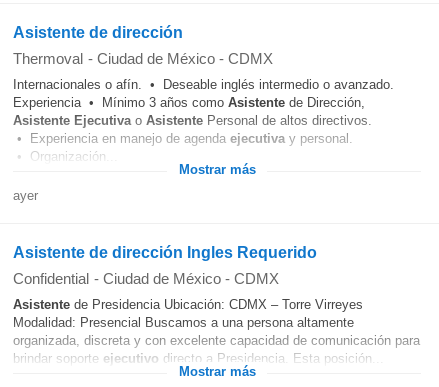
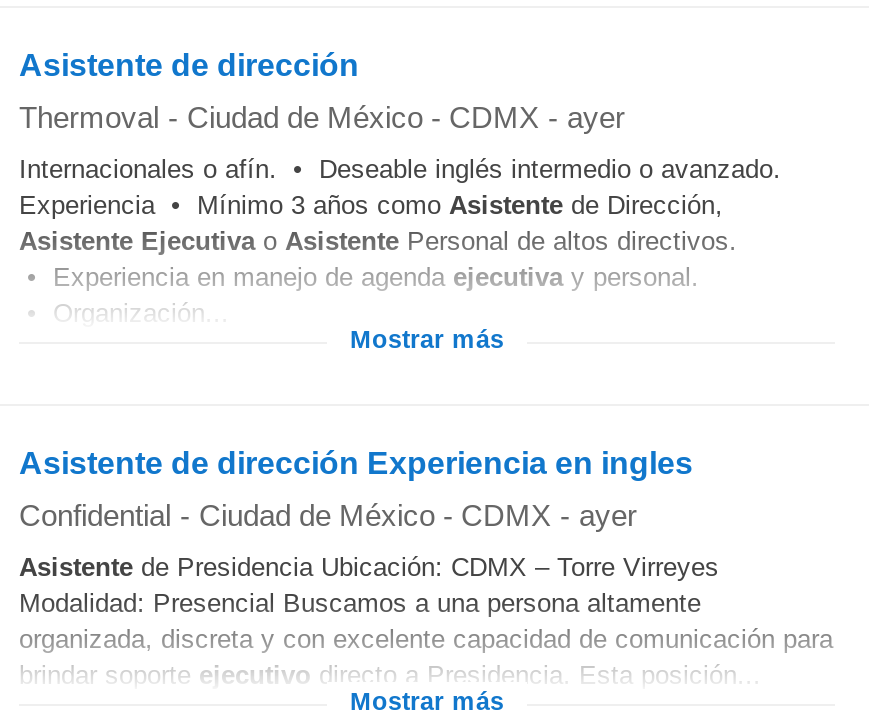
- Thermoval - Ciudad de México - CDMX
+ Thermoval - Ciudad de México - CDMX - ayer

- ayer
- Asistente de dirección Ingles Requerido
- Confidential - Ciudad de México - CDMX
+ Asistente de dirección Experiencia en ingles
+ Confidential - Ciudad de México - CDMX - ayer
